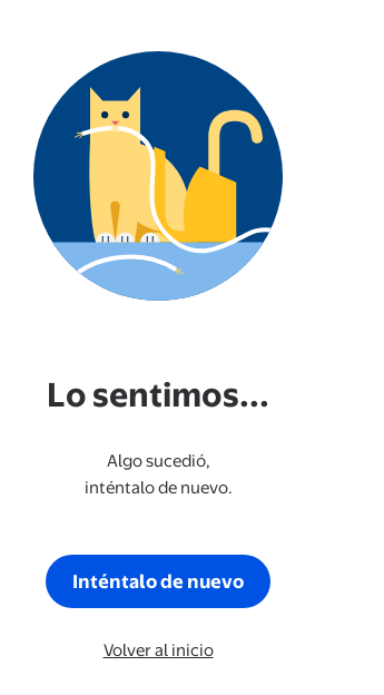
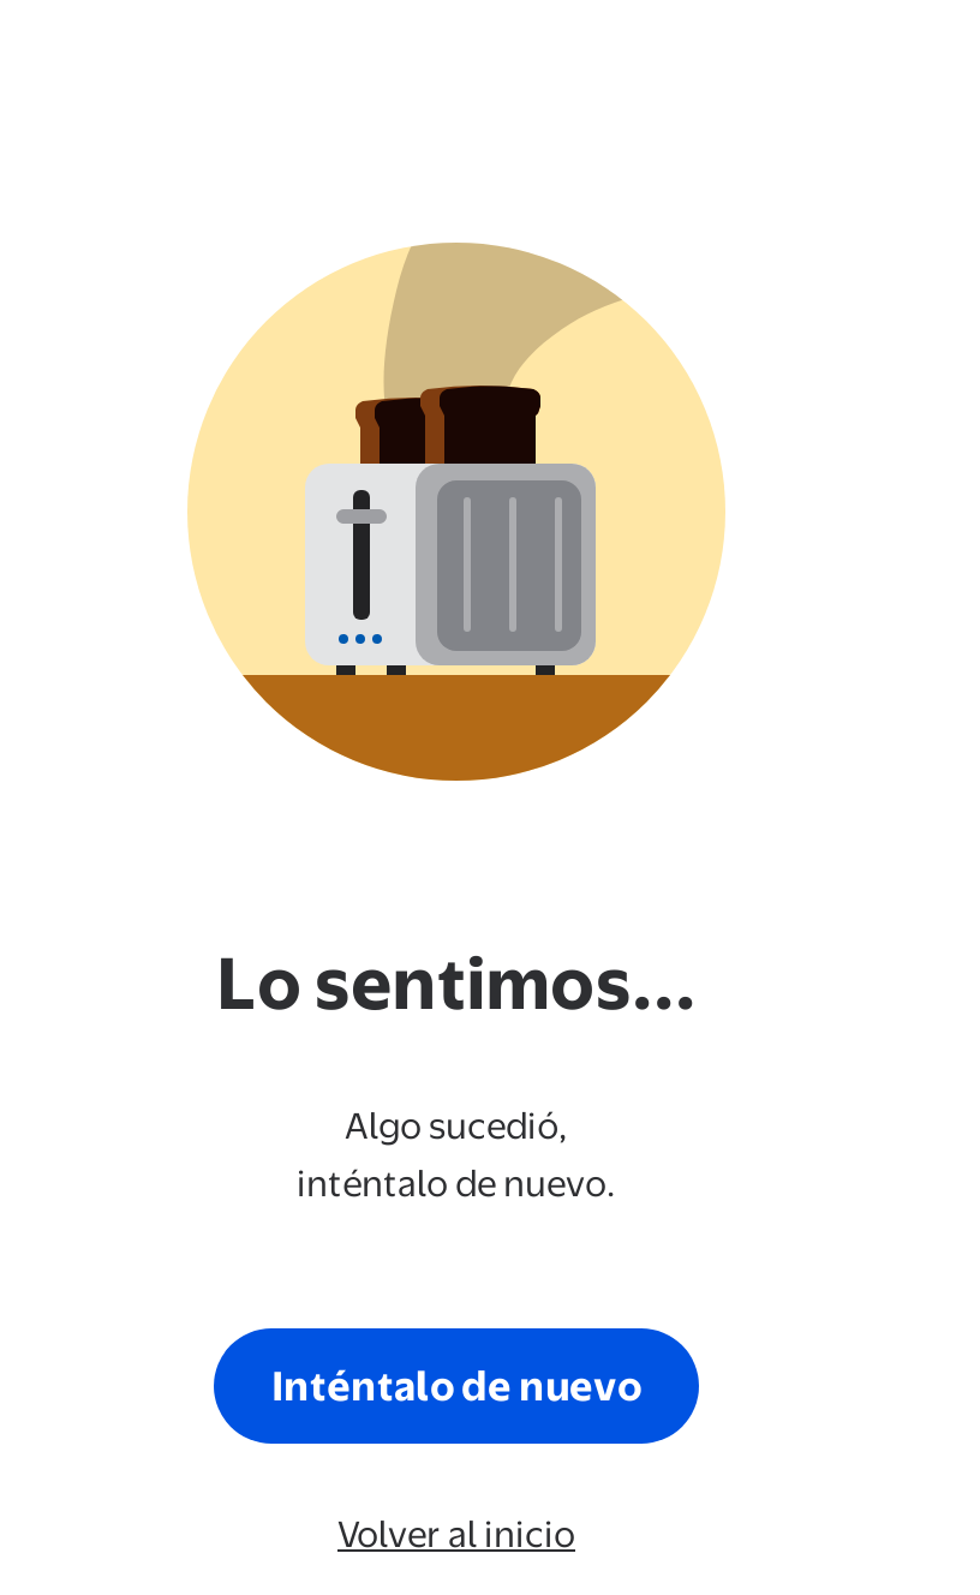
- [image]
+ [image]
